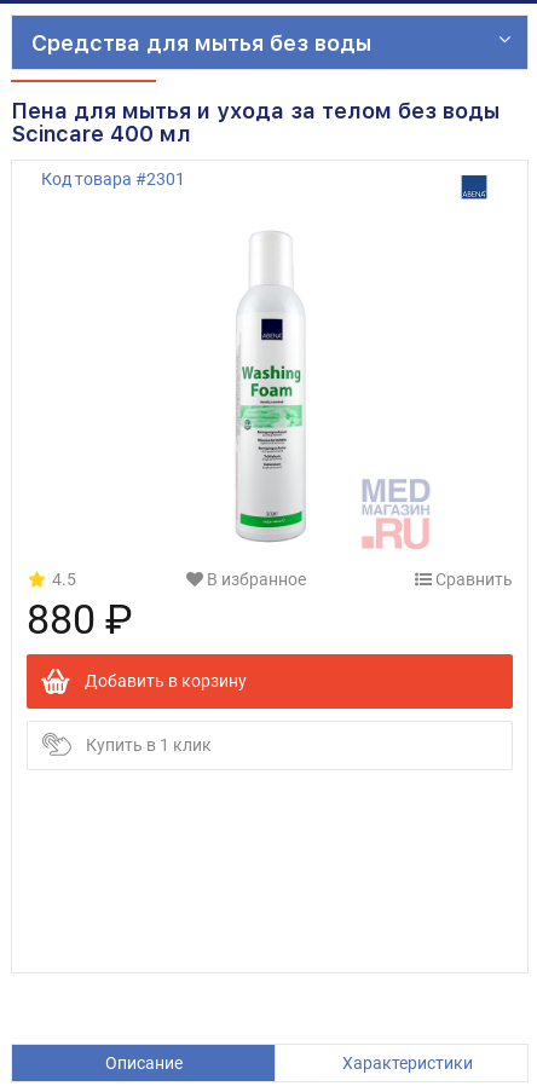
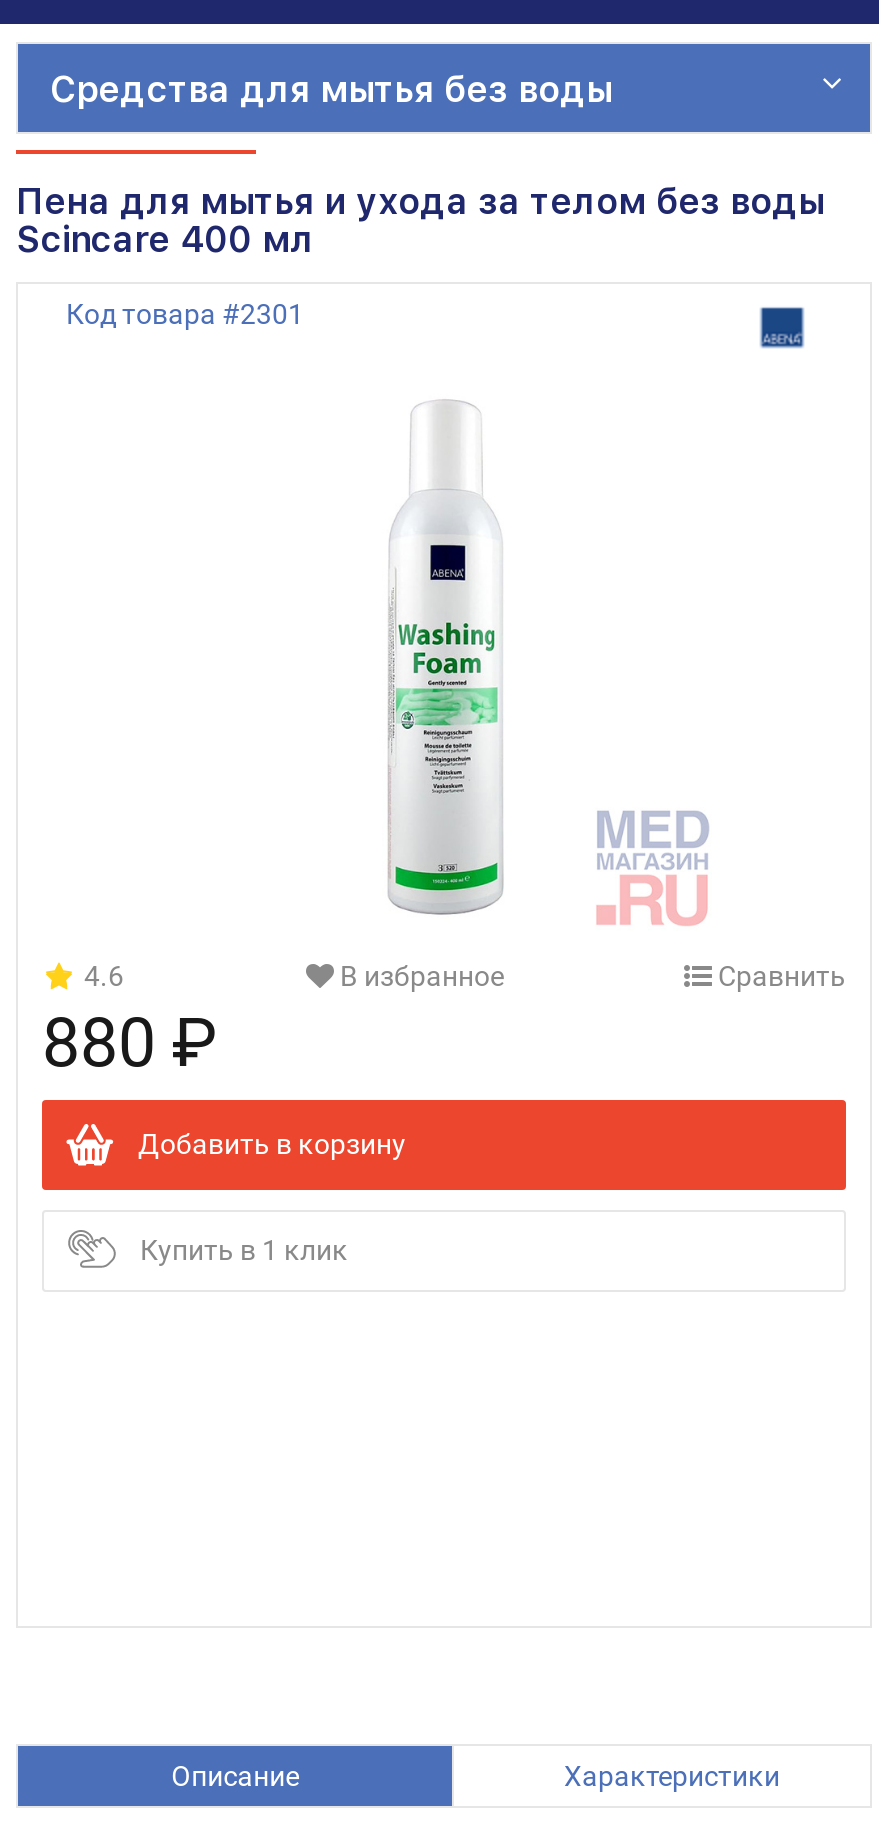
- 4.5
+ 4.6
